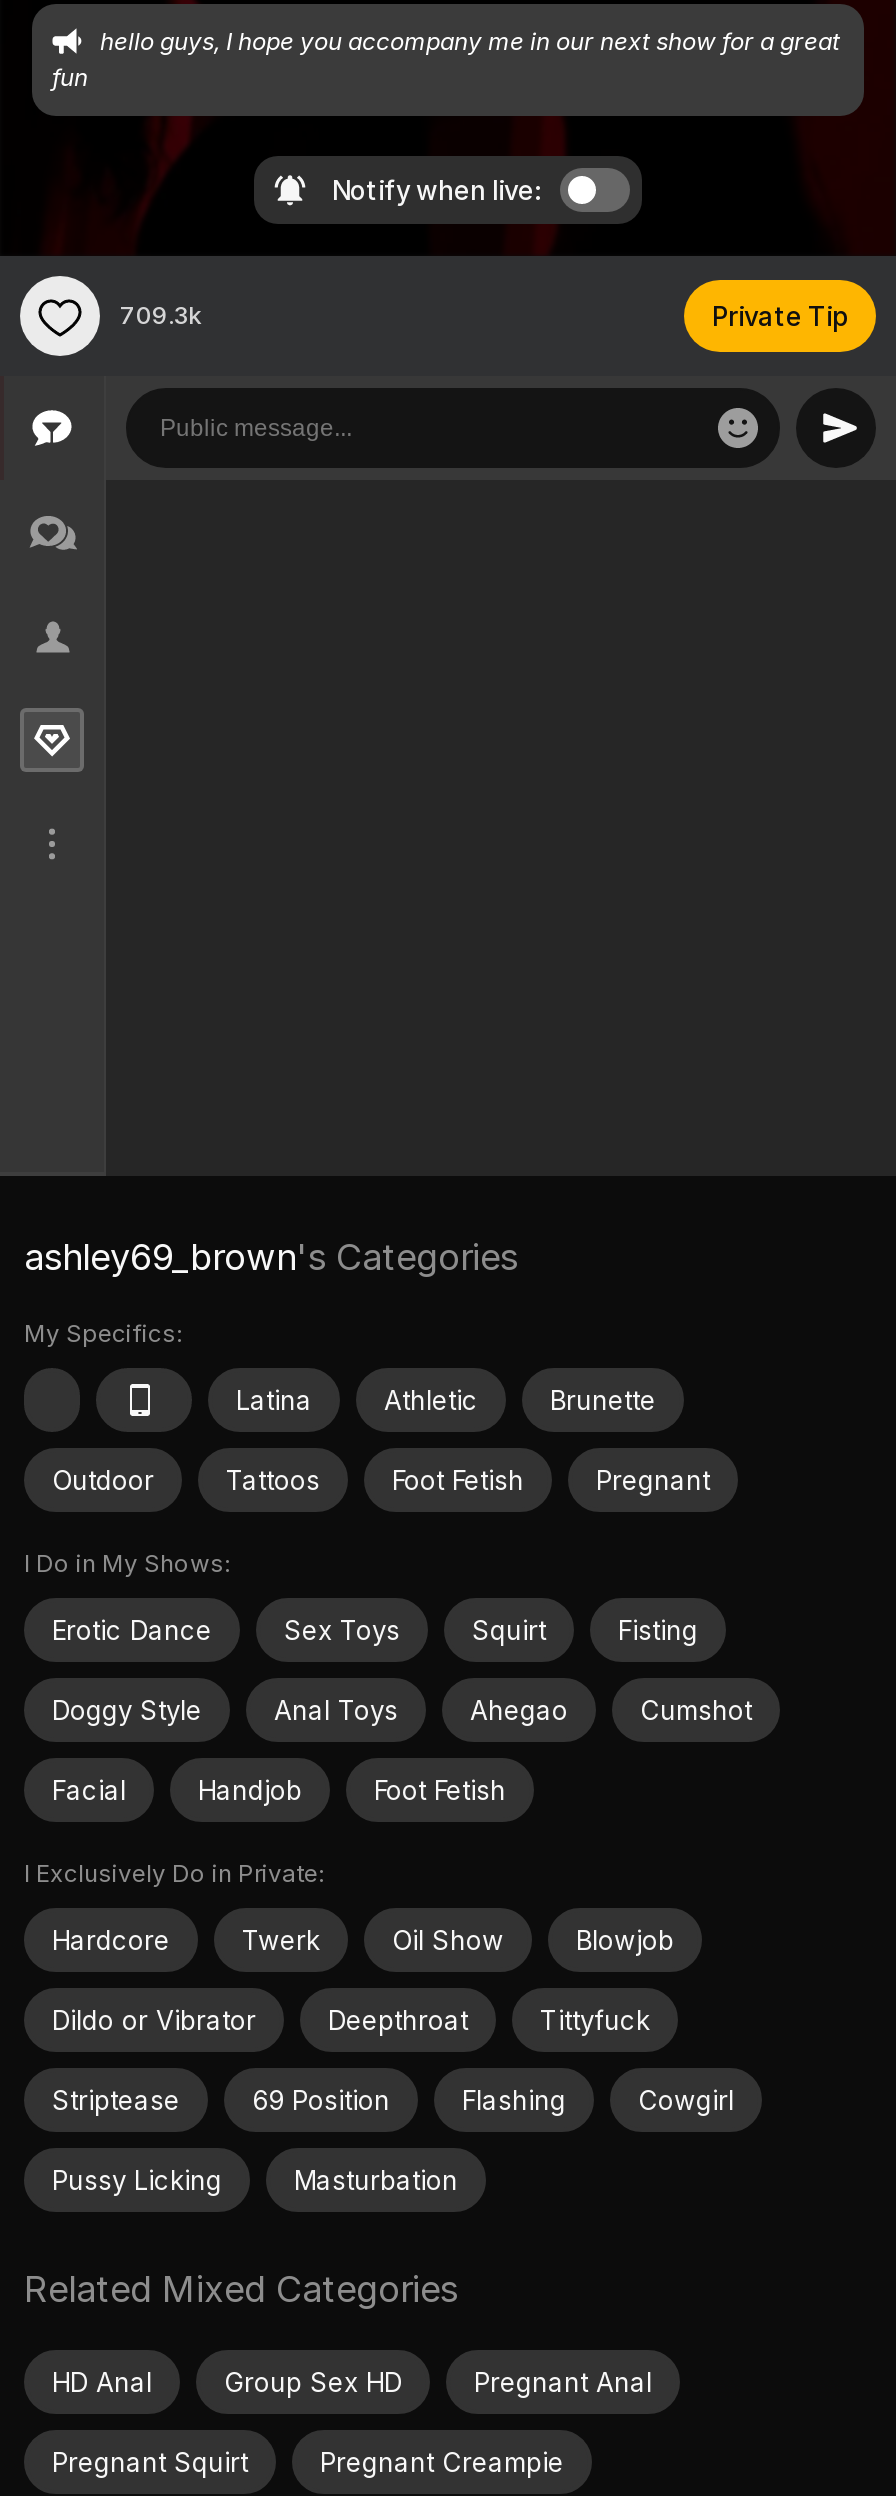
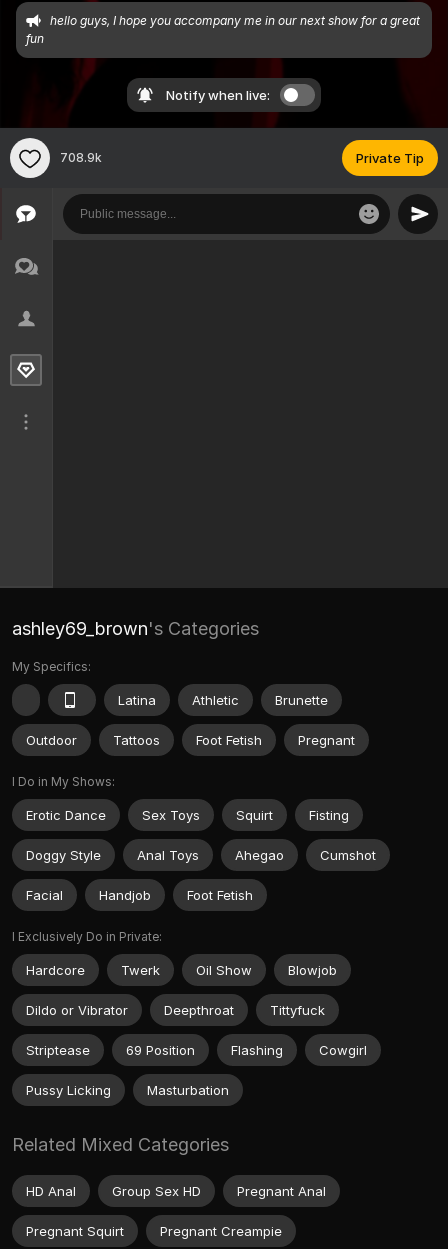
- 709.3k
+ 708.9k
